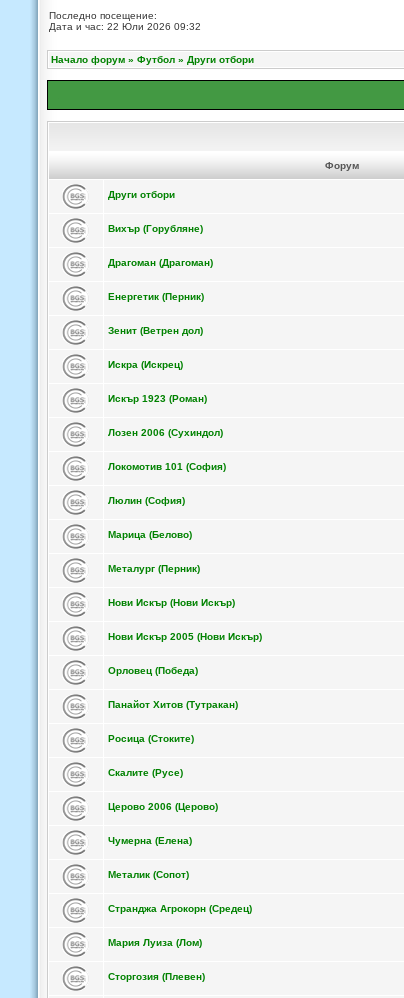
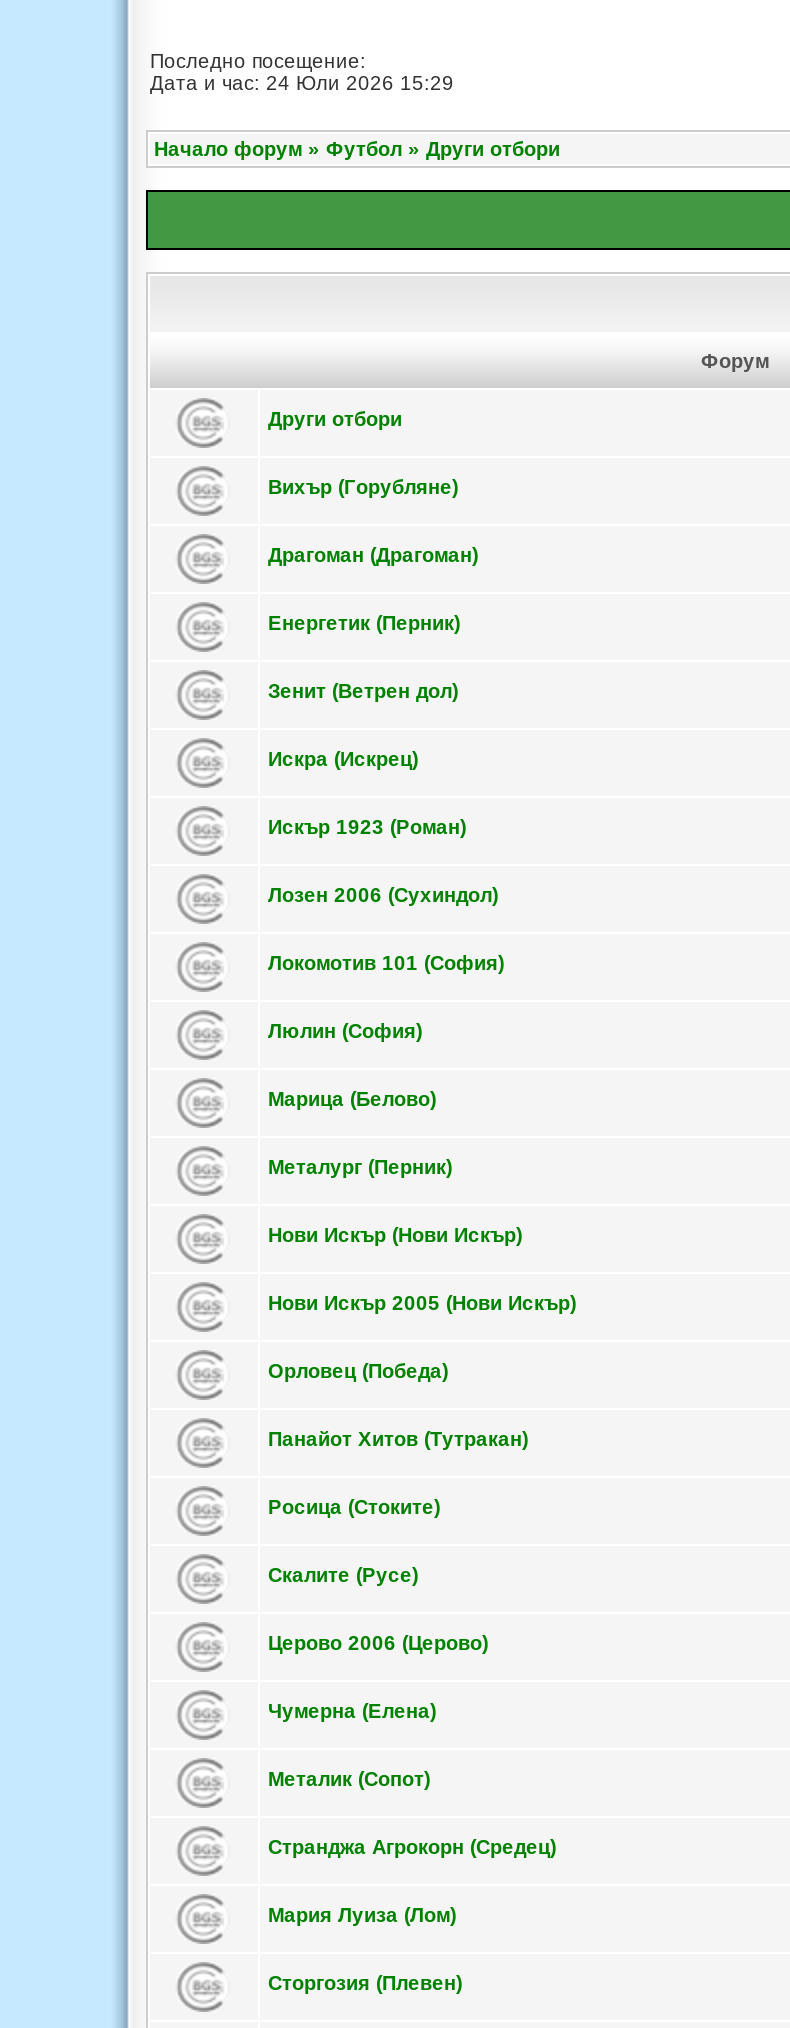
- Дата и час: 22 Юли 2026 09:32
+ Дата и час: 24 Юли 2026 15:29
